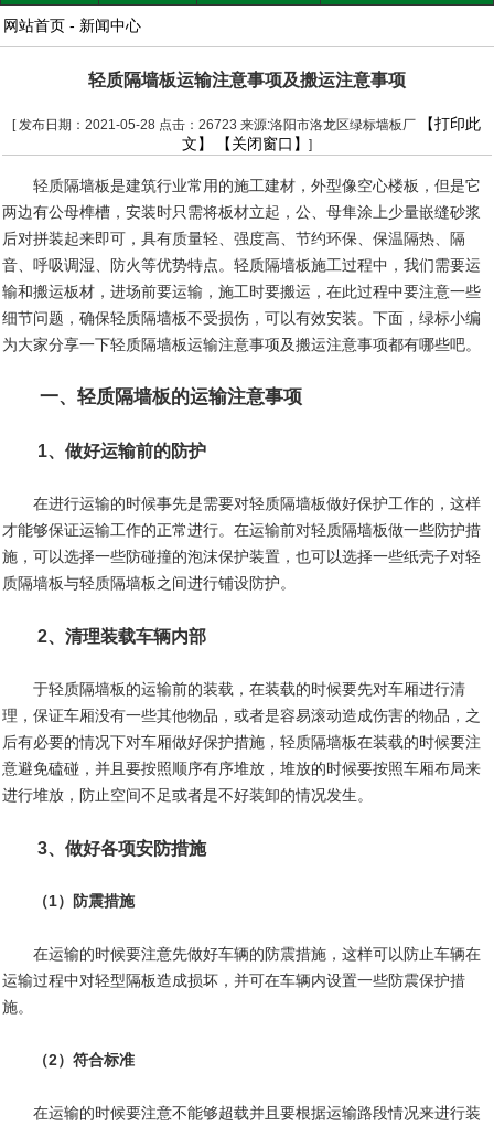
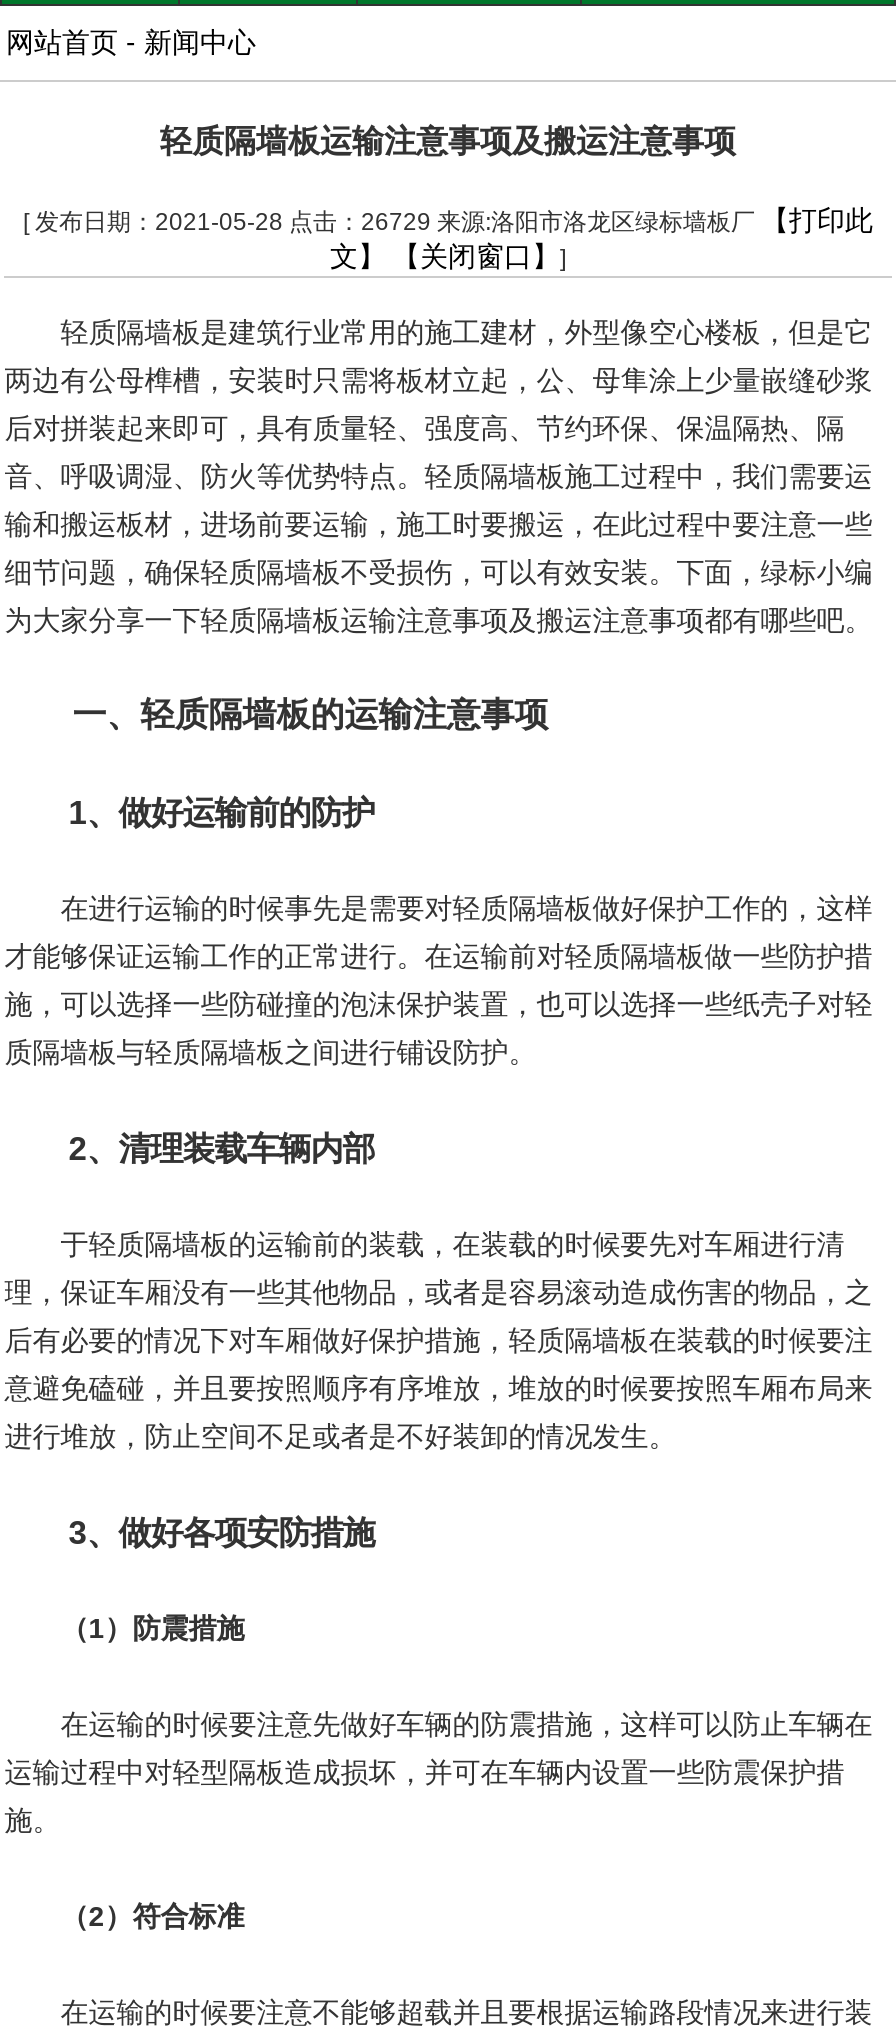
- [ 发布日期：2021-05-28 点击：26723 来源:洛阳市洛龙区绿标墙板厂【打印此
+ [ 发布日期：2021-05-28 点击：26729 来源:洛阳市洛龙区绿标墙板厂【打印此
